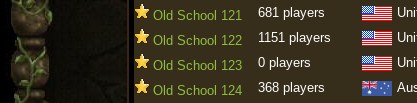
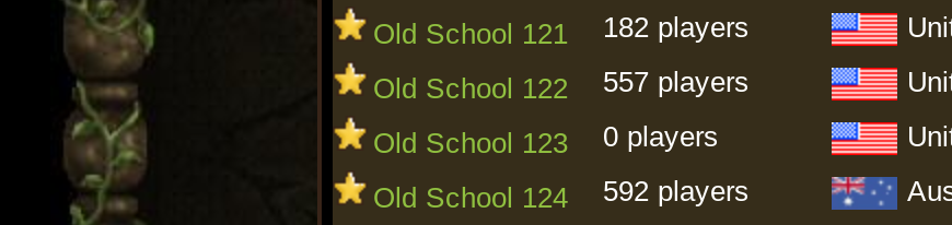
- Old School 121 681 players
+ Old School 121 182 players

- Old School 122 1151 players
+ Old School 122 557 players

- Old School 124 368 players
+ Old School 124 592 players
